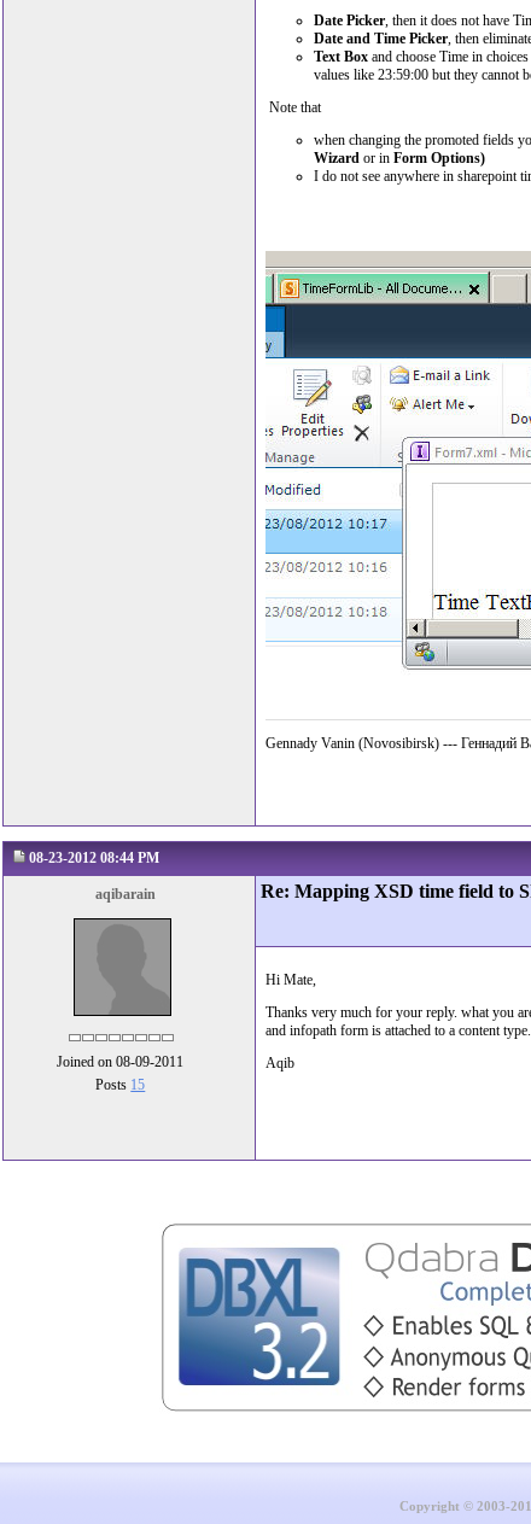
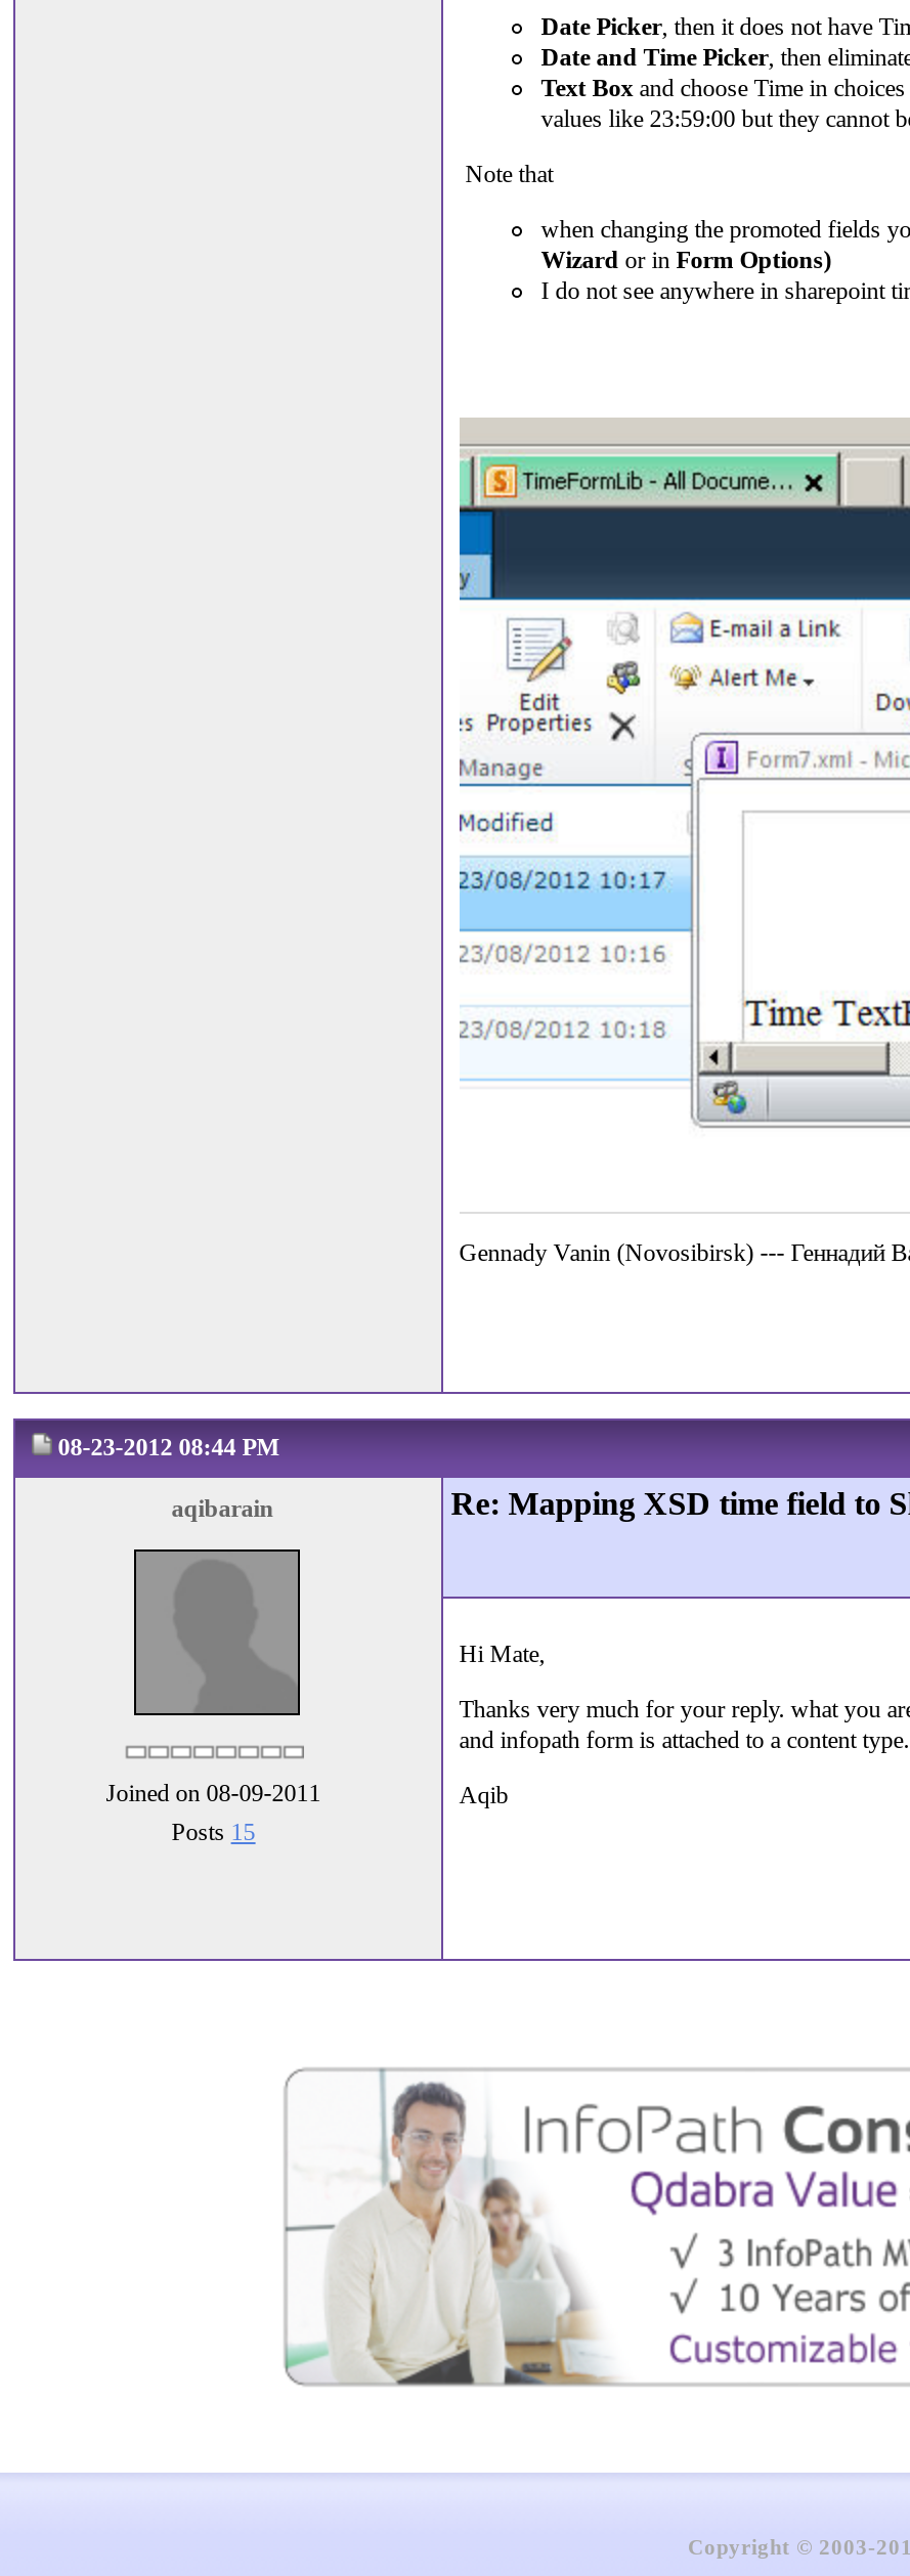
- [image]
+ [image]
